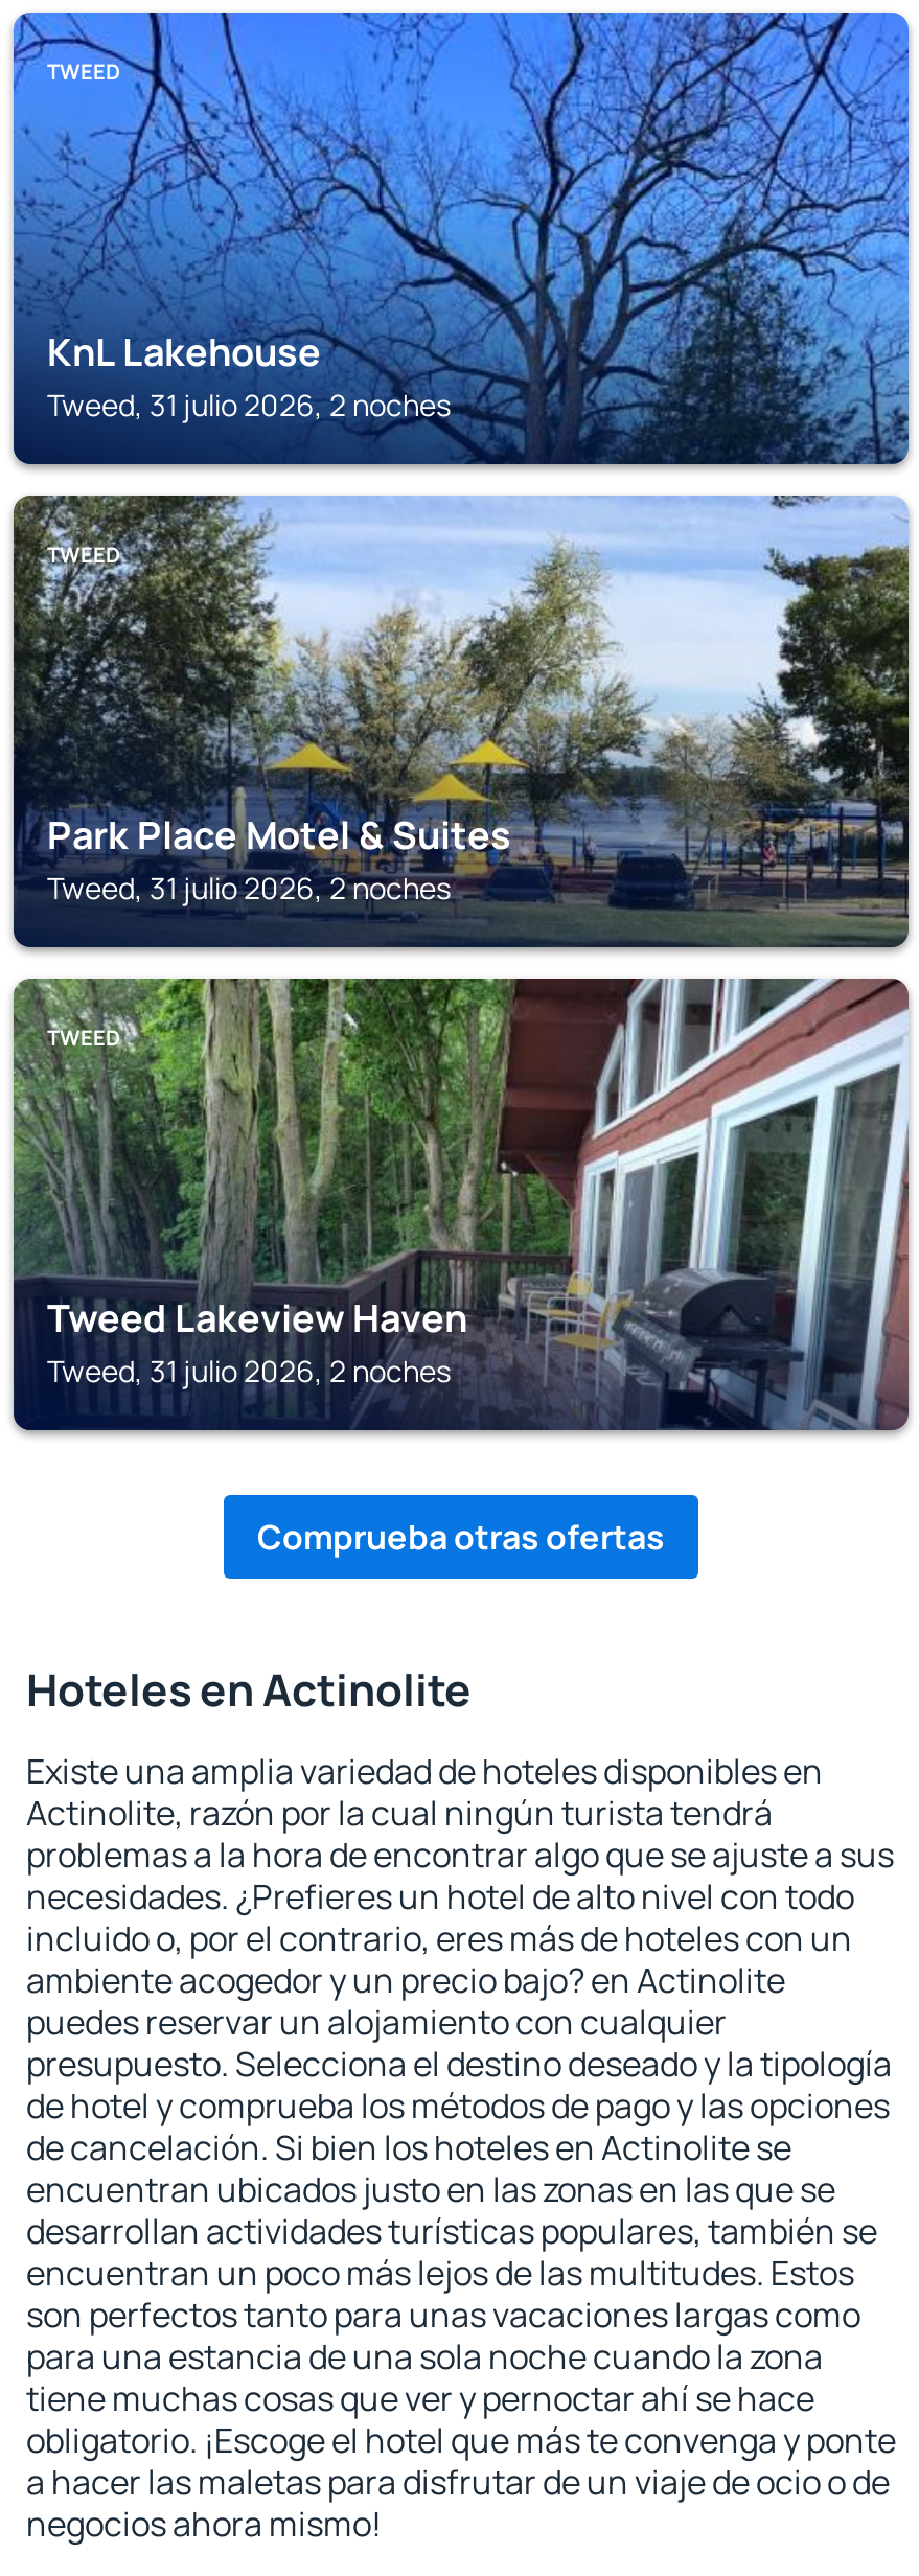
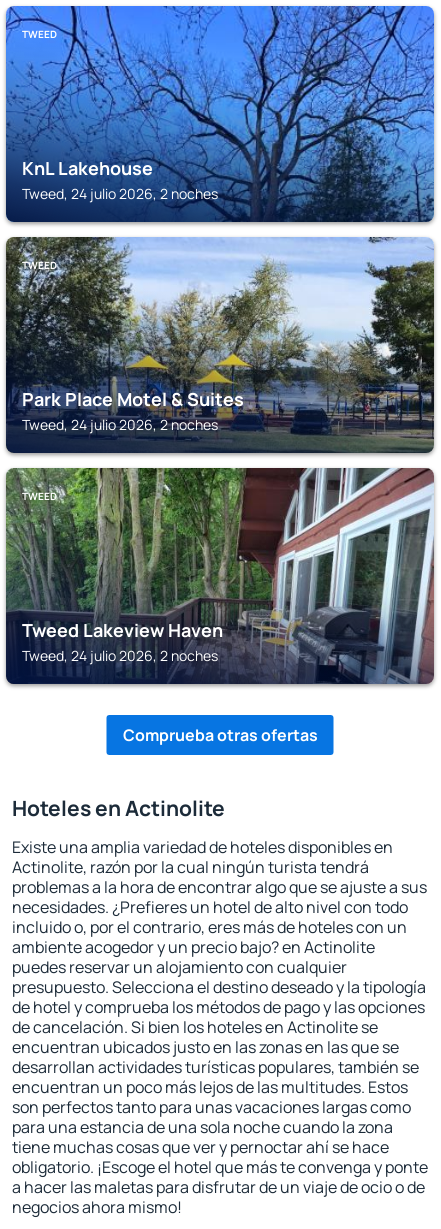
- Tweed, 31 julio 2026, 2 noches
+ Tweed, 24 julio 2026, 2 noches

- Tweed, 31 julio 2026, 2 noches
+ Tweed, 24 julio 2026, 2 noches

- Tweed, 31 julio 2026, 2 noches
+ Tweed, 24 julio 2026, 2 noches
